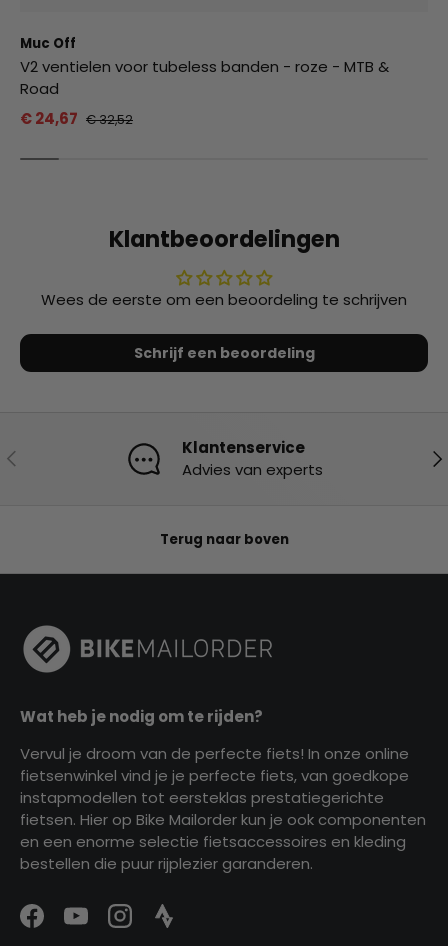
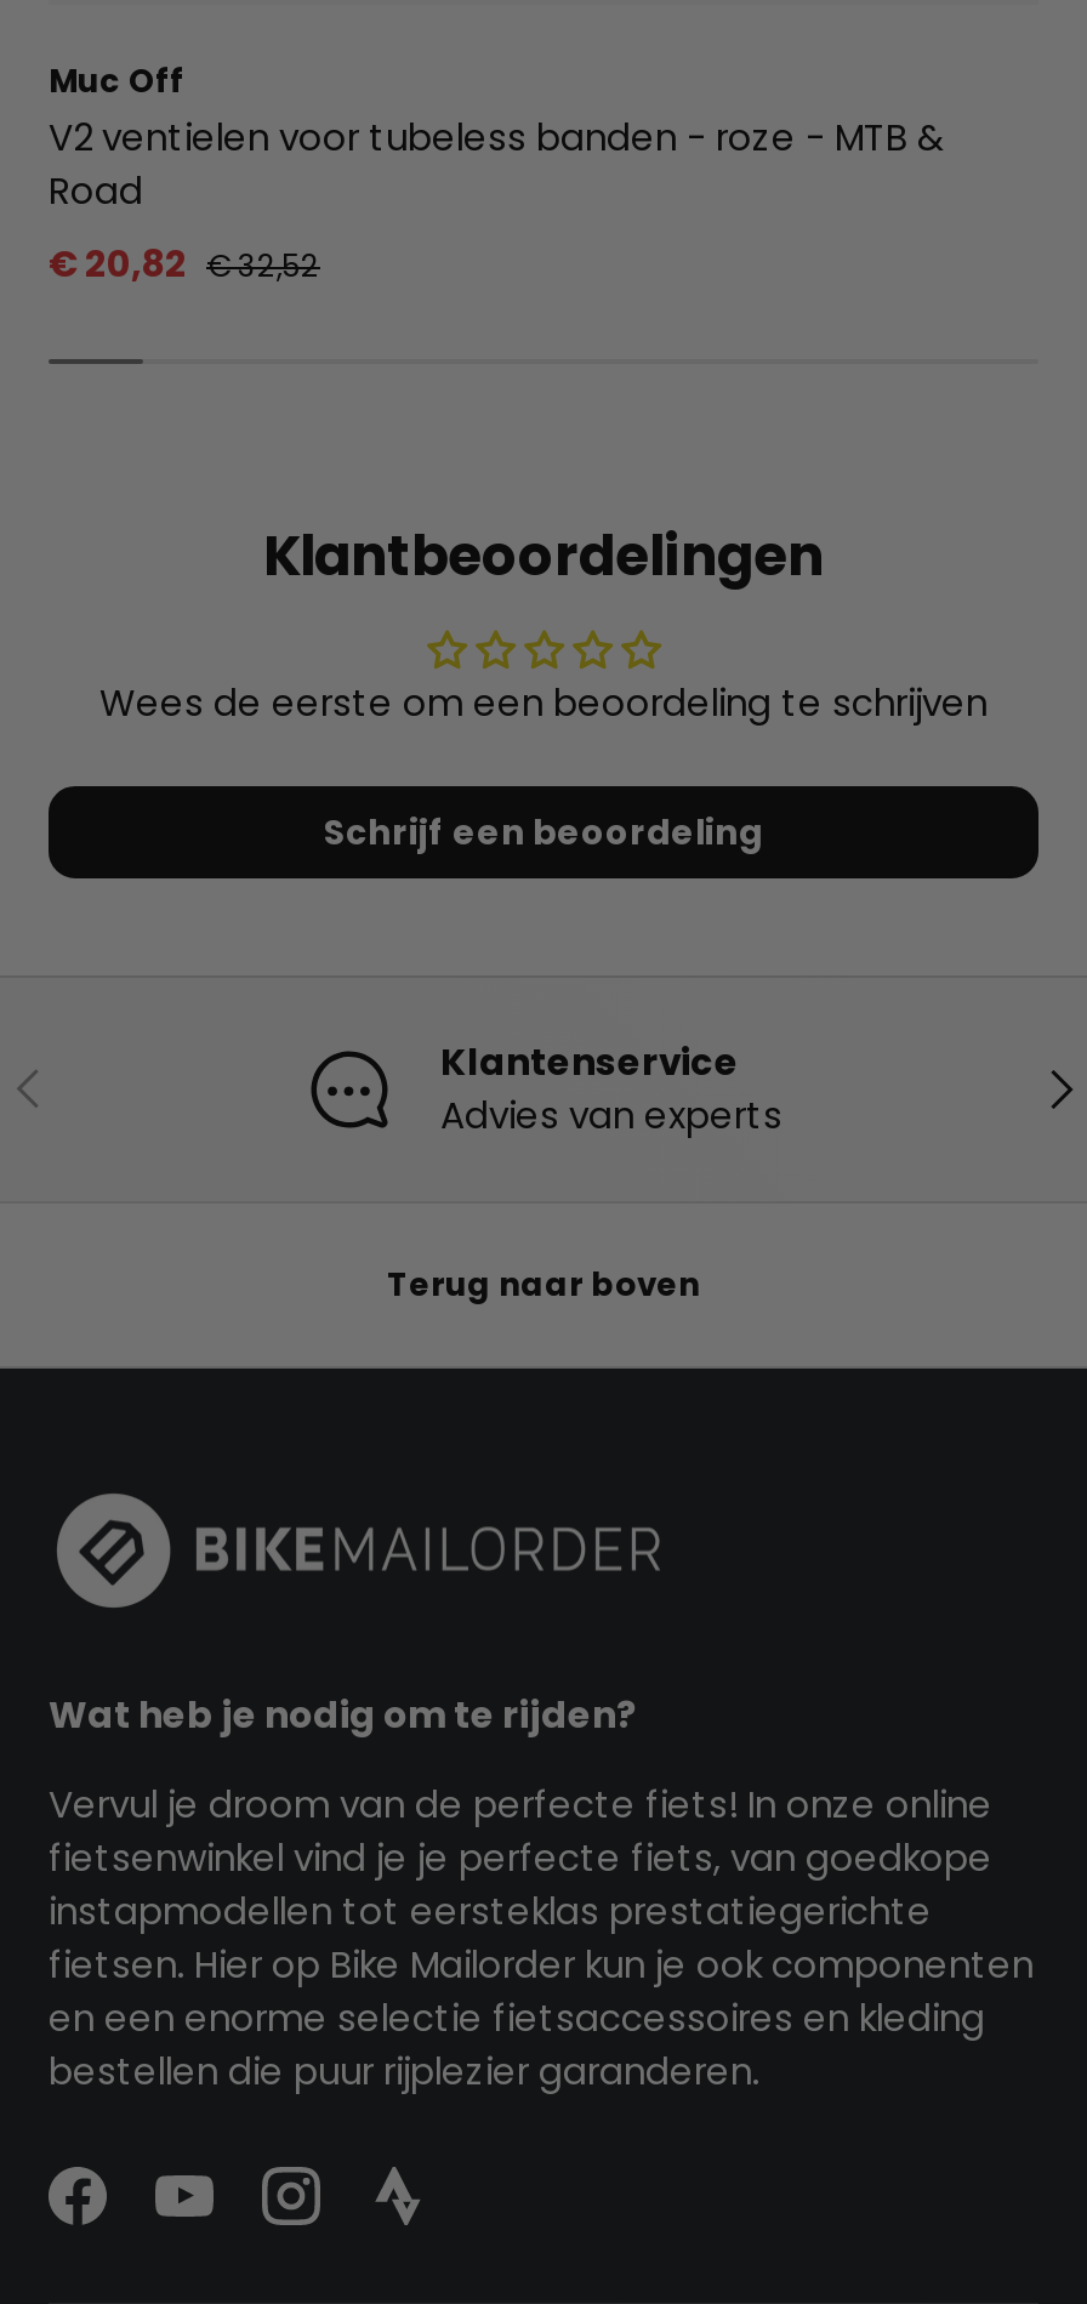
- € 24,67 € 32,52
+ € 20,82 € 32,52
